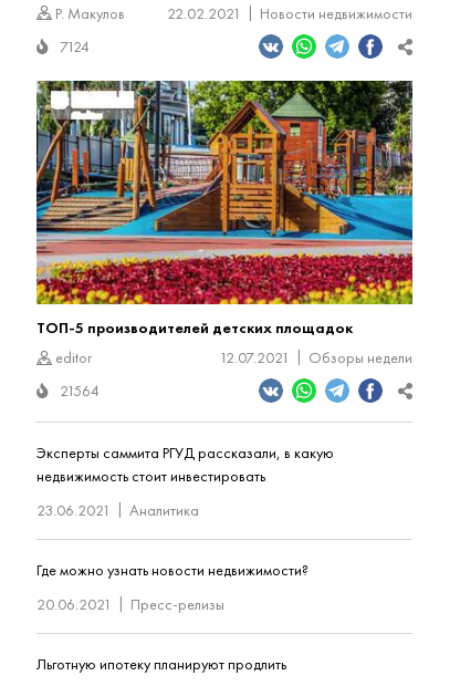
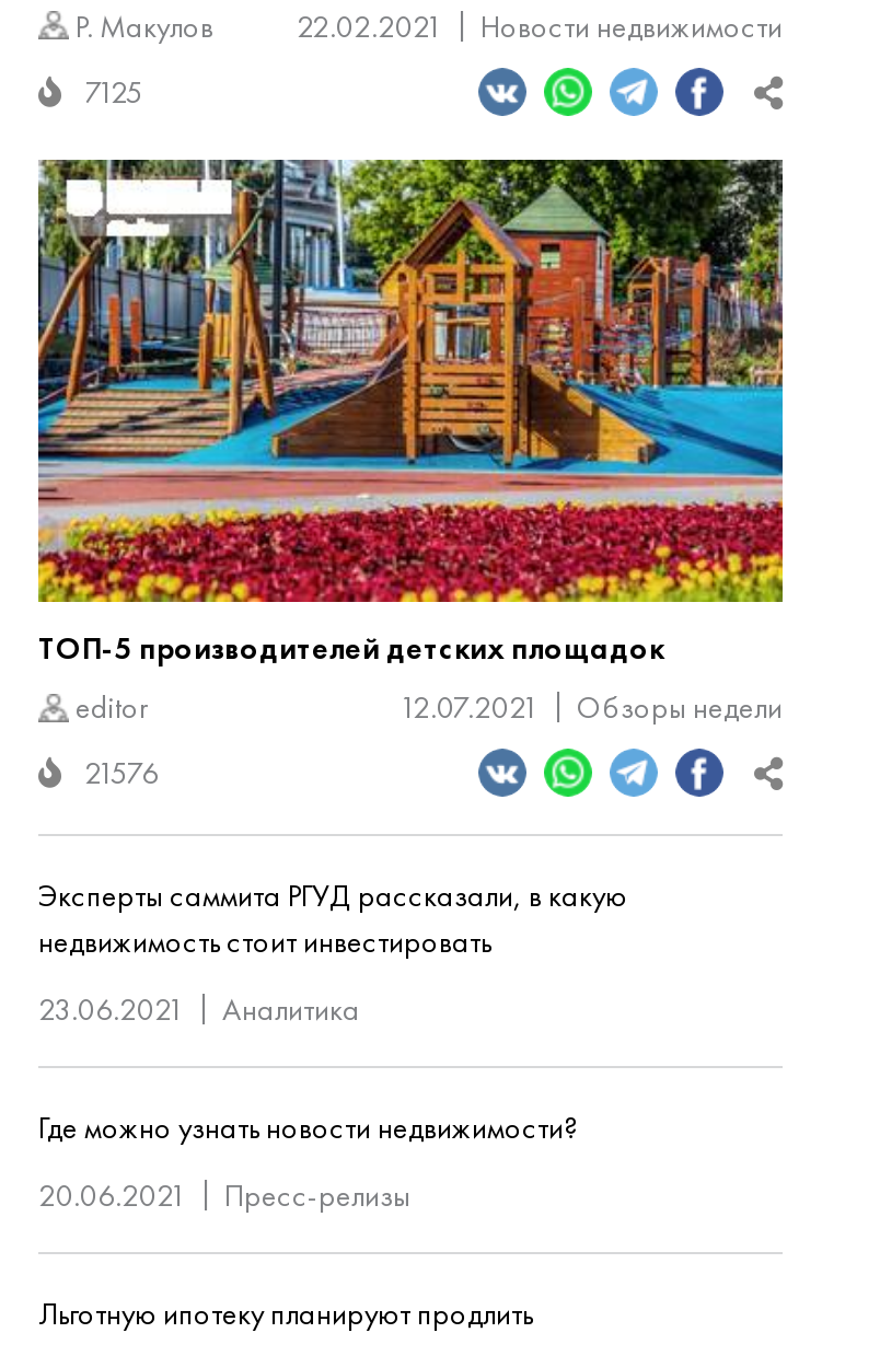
- 7124
+ 7125

- 21564
+ 21576
